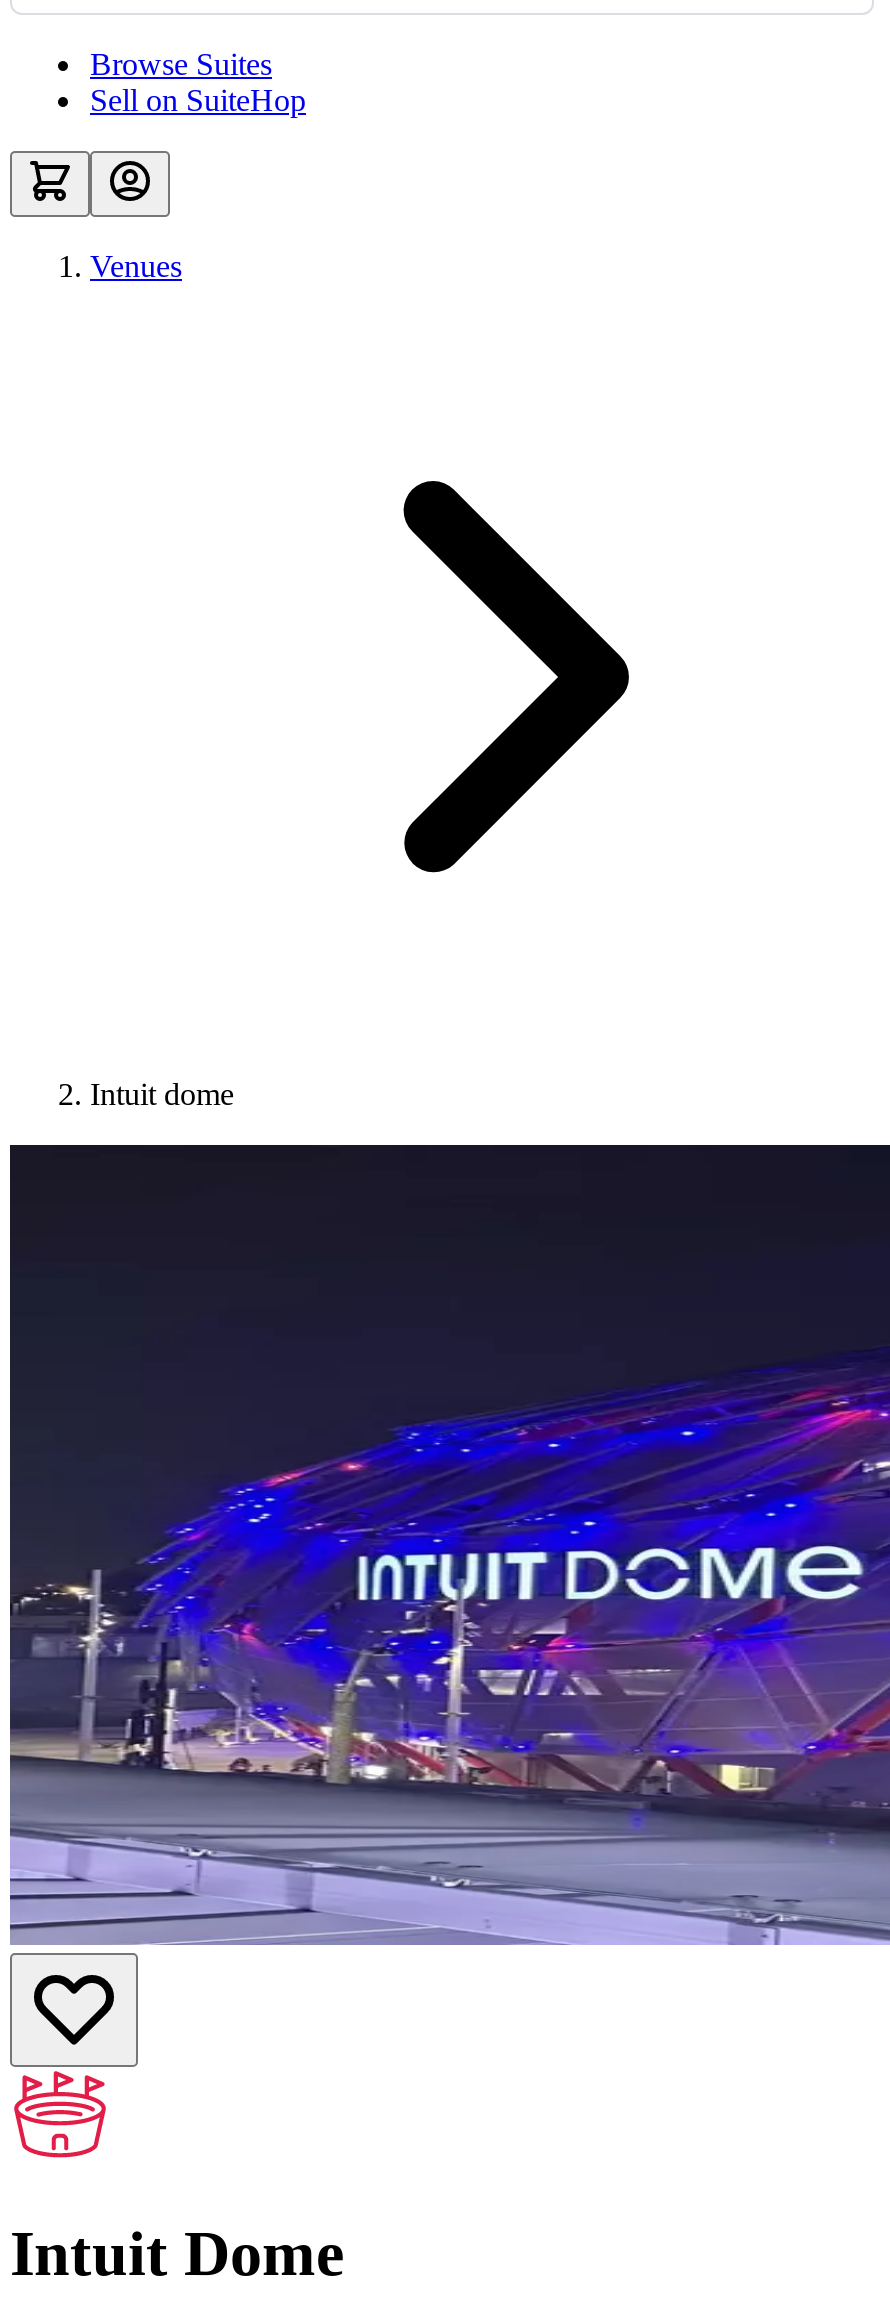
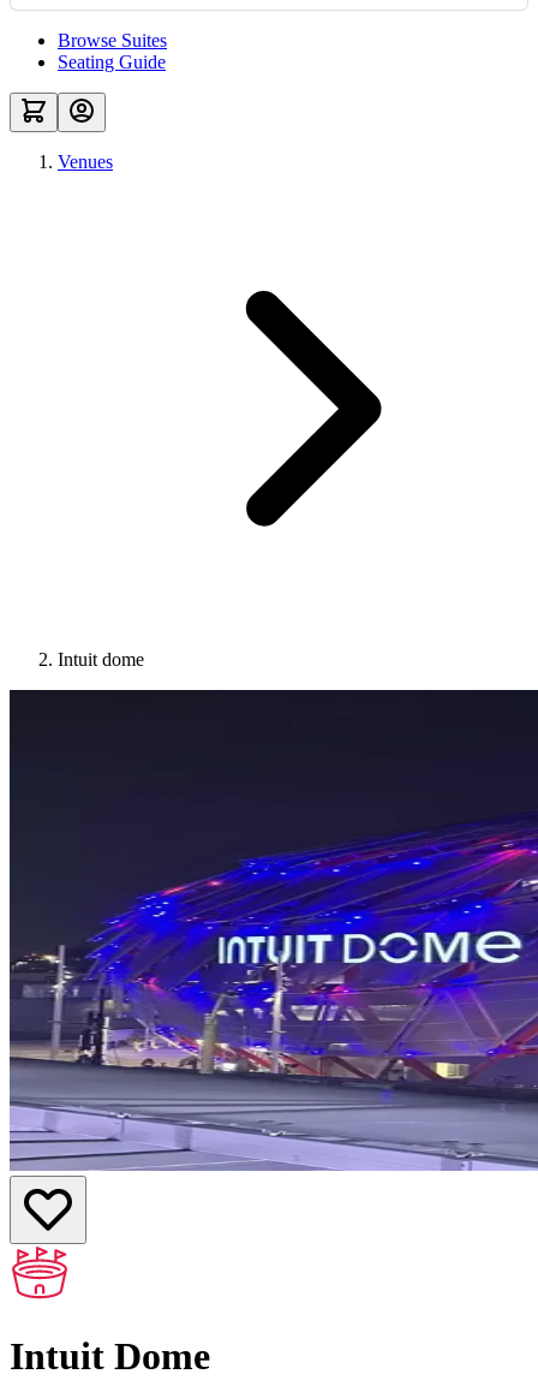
- Sell on SuiteHop
+ Seating Guide
